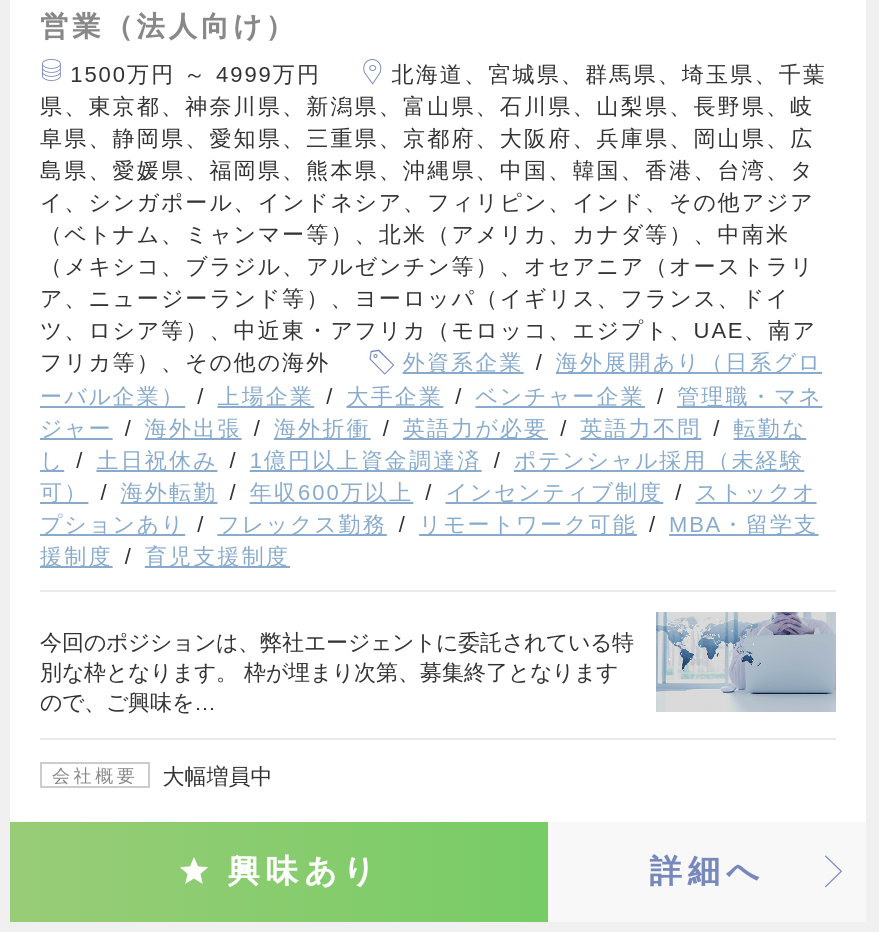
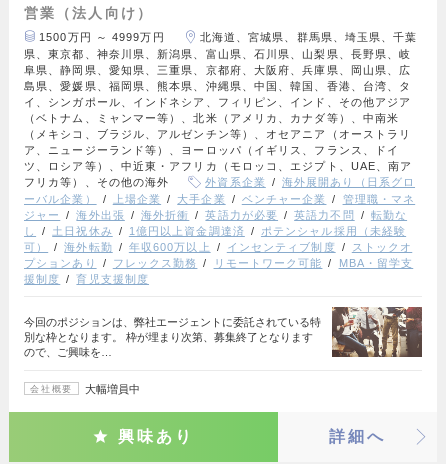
- [image]
+ [image]
